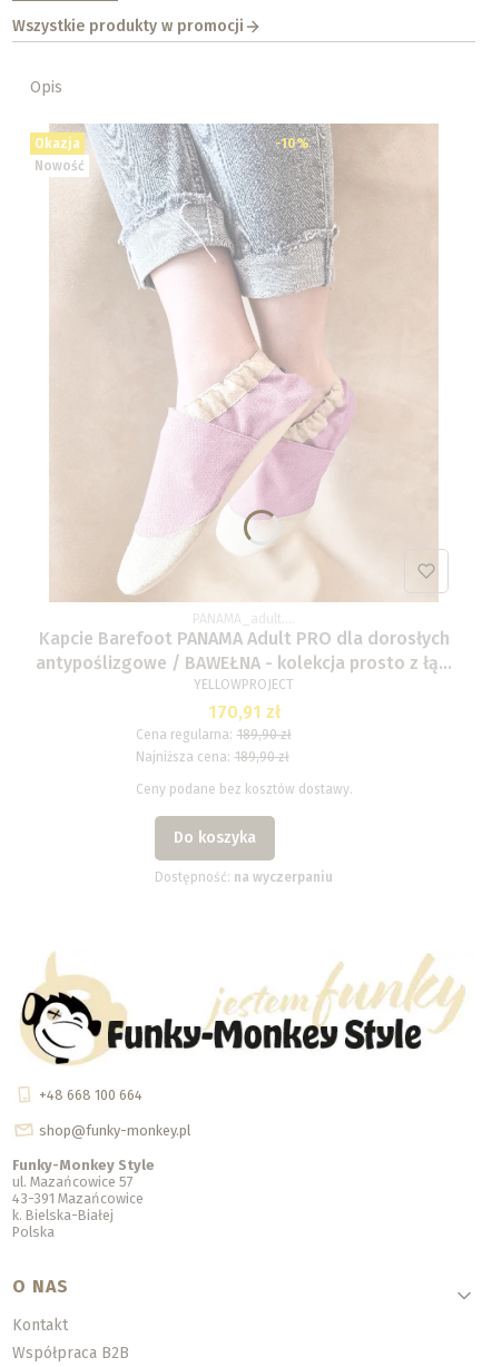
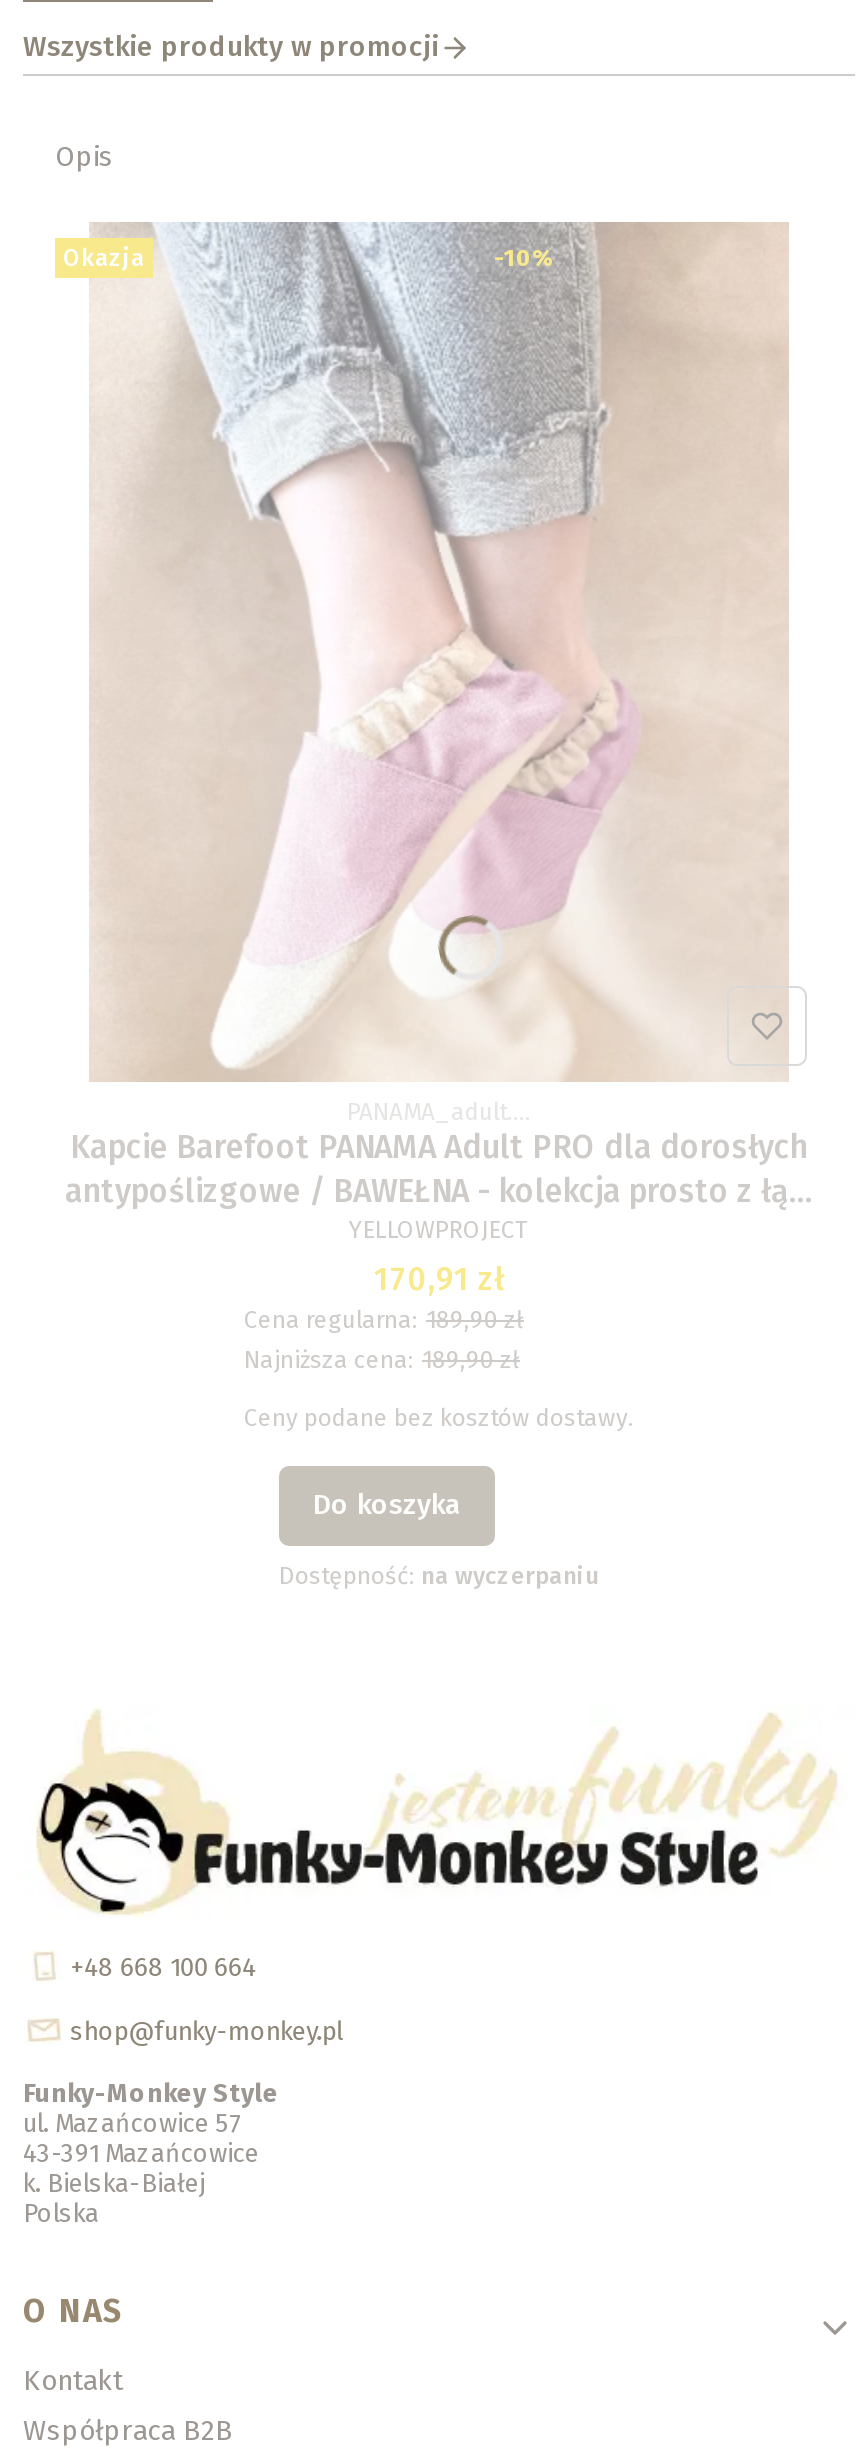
- Nowość
